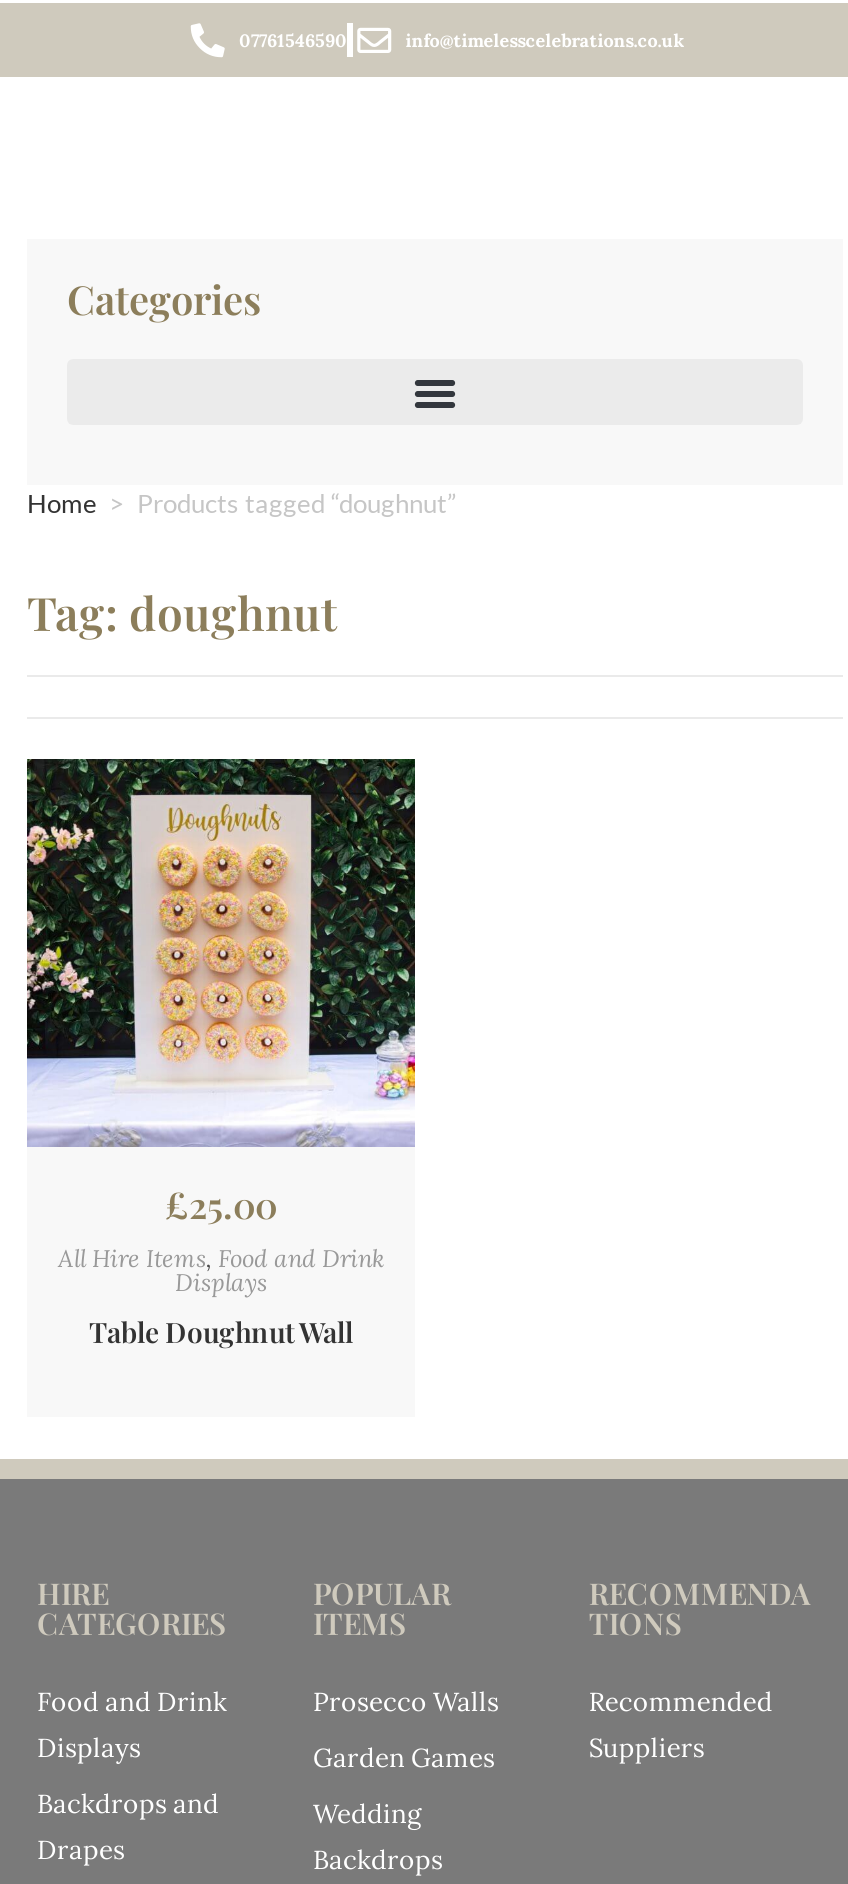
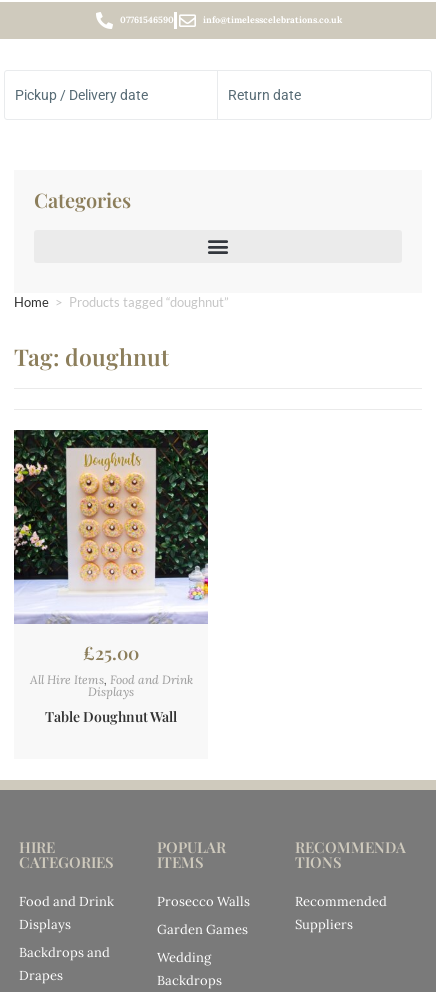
+ Pickup / Delivery date
+ Return date
